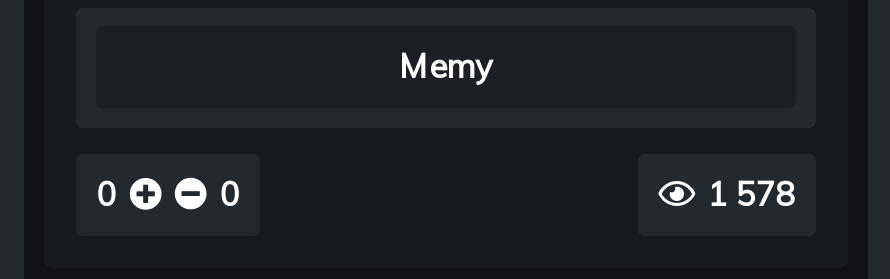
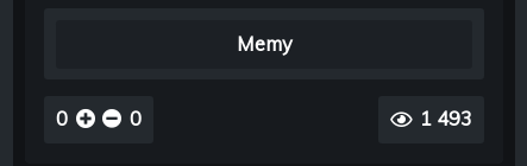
- 1 578
+ 1 493
